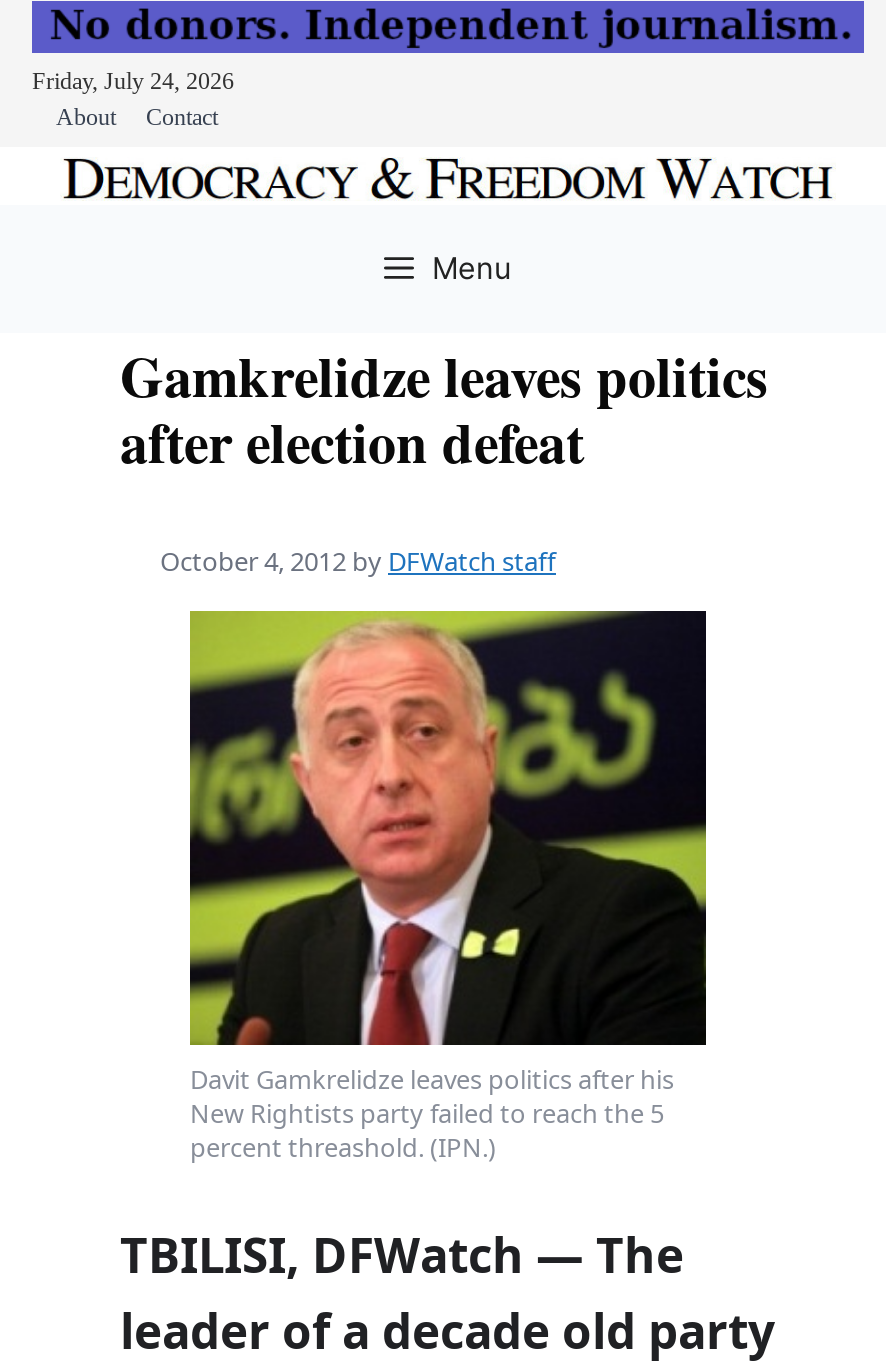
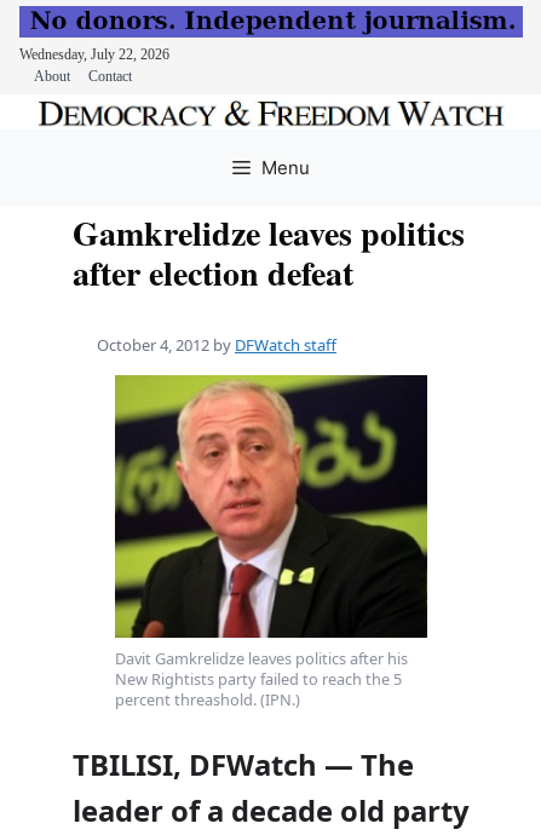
- Friday, July 24, 2026
+ Wednesday, July 22, 2026
